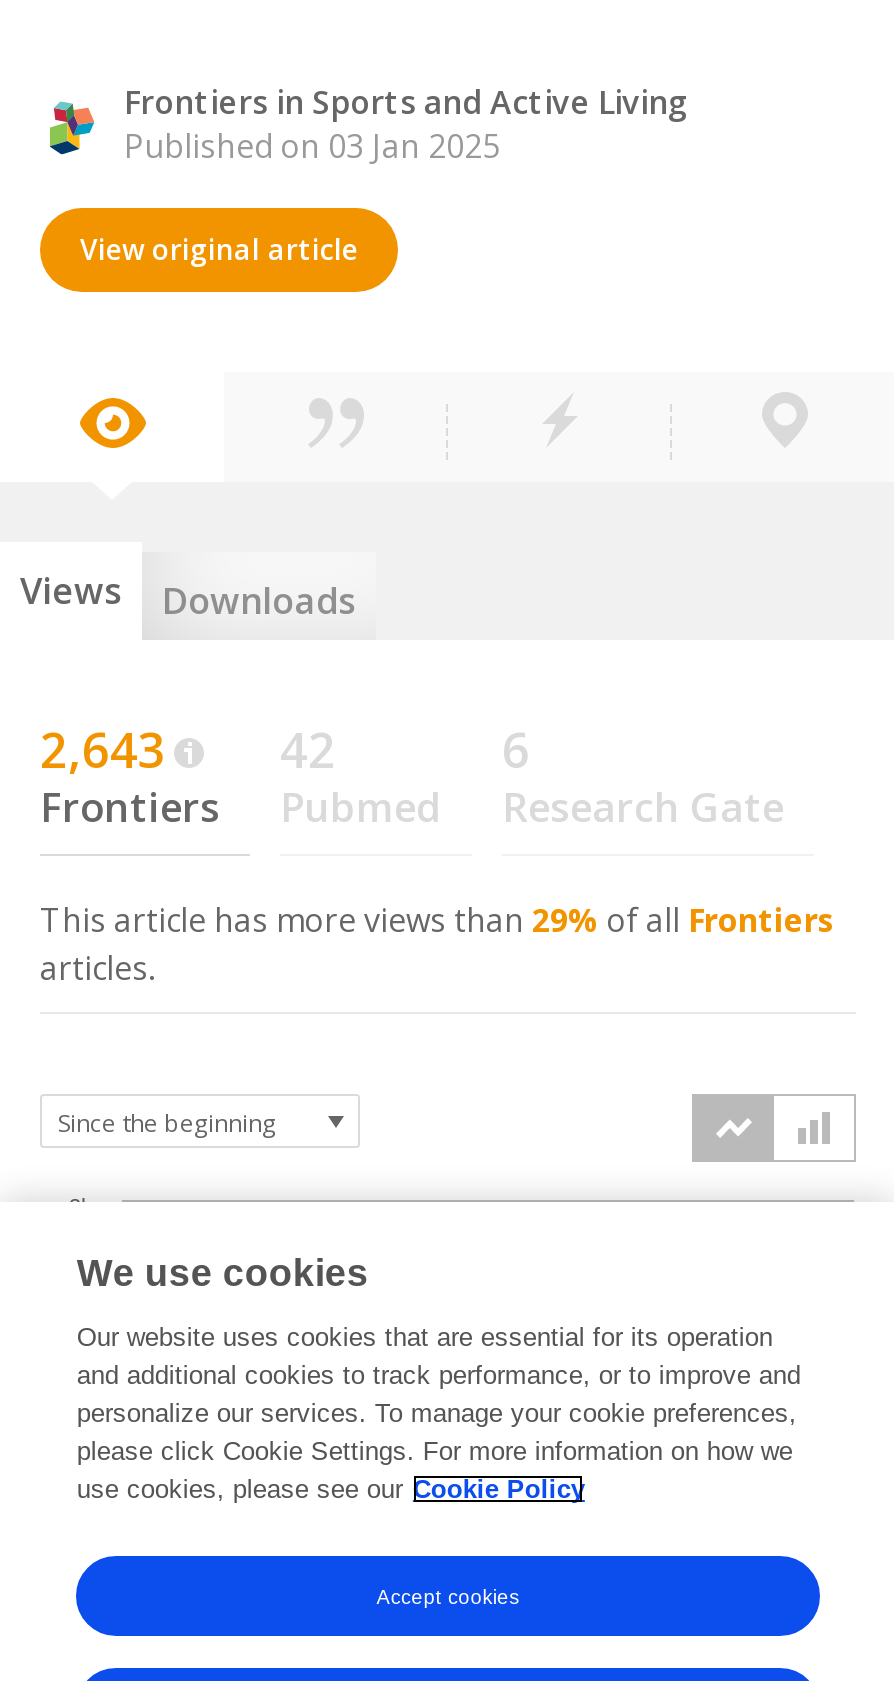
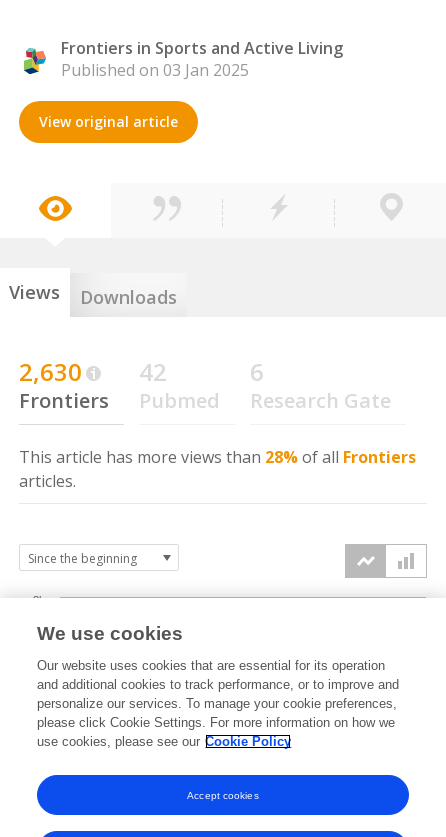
- 2,643
+ 2,630

- This article has more views than 29% of all Frontiers
+ This article has more views than 28% of all Frontiers
